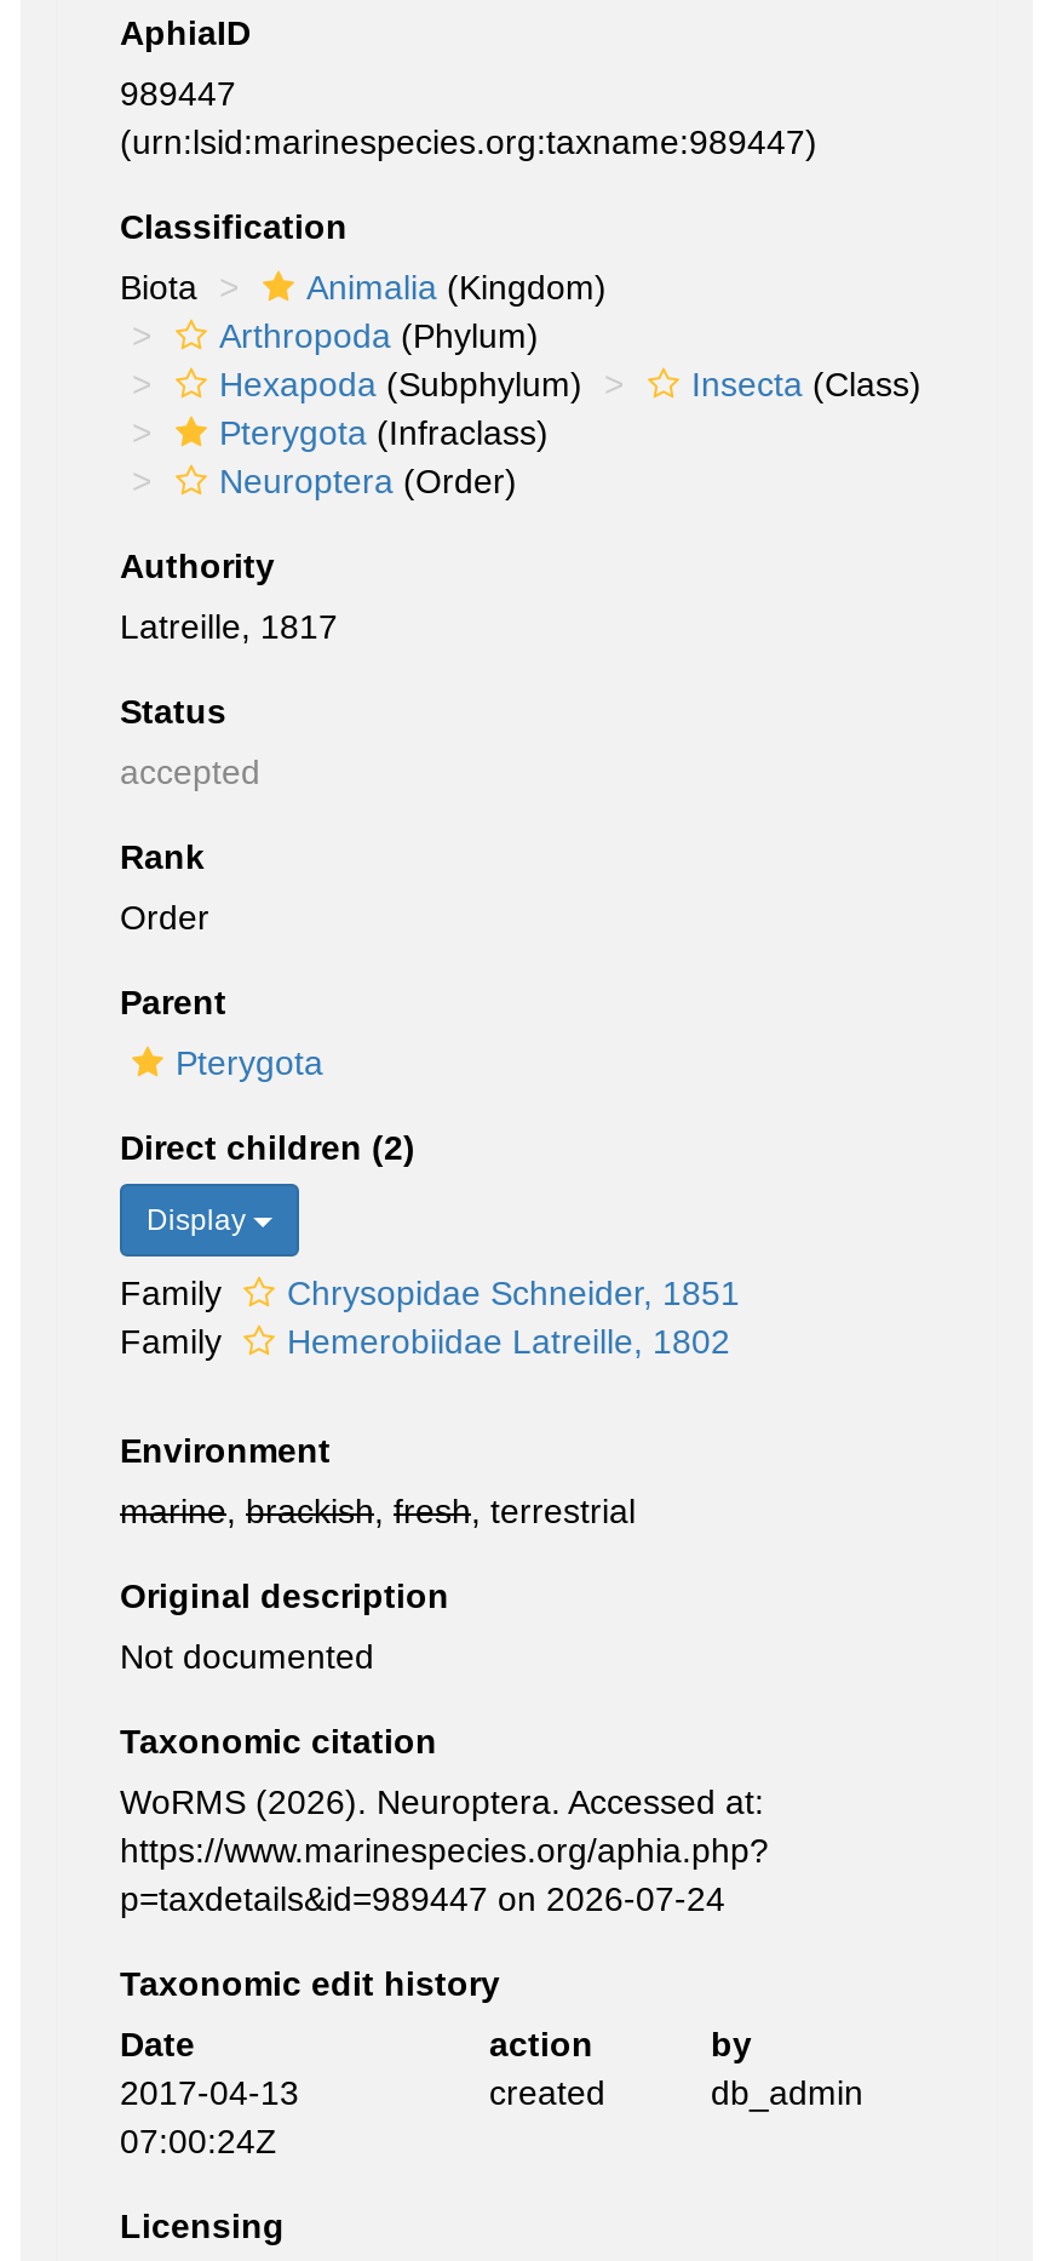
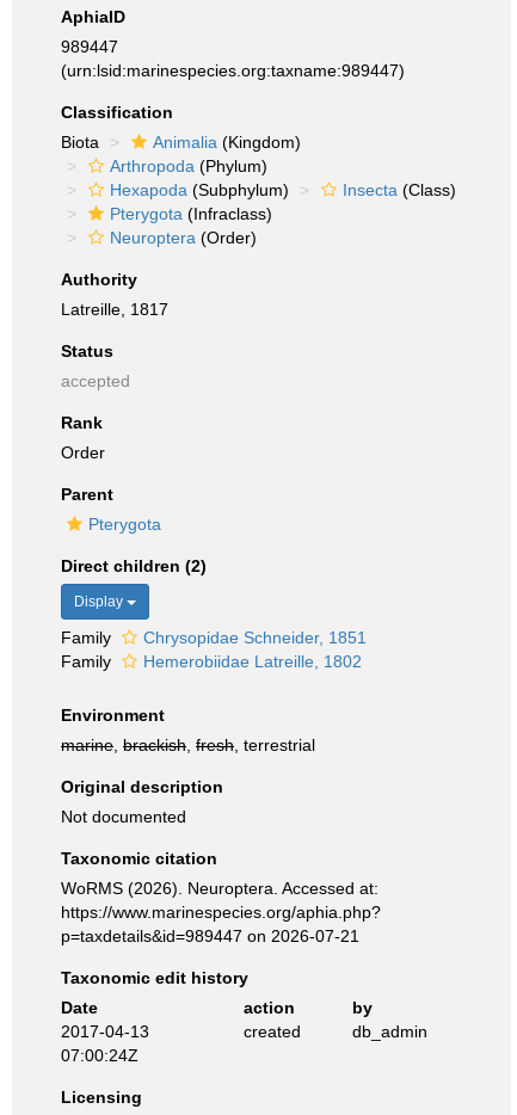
- p=taxdetails&id=989447 on 2026-07-24
+ p=taxdetails&id=989447 on 2026-07-21
